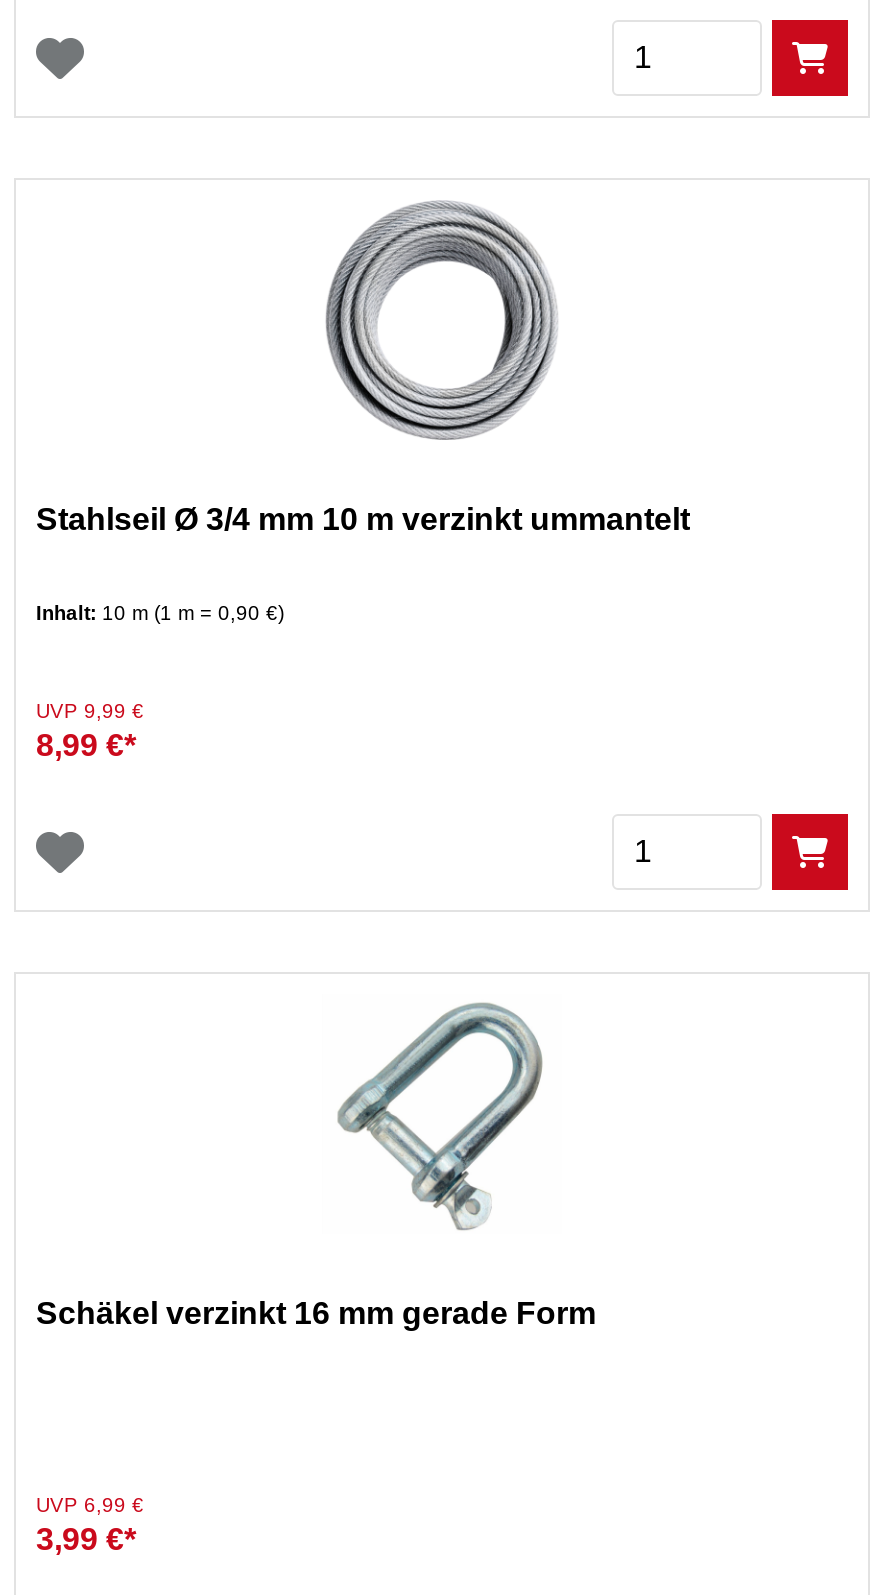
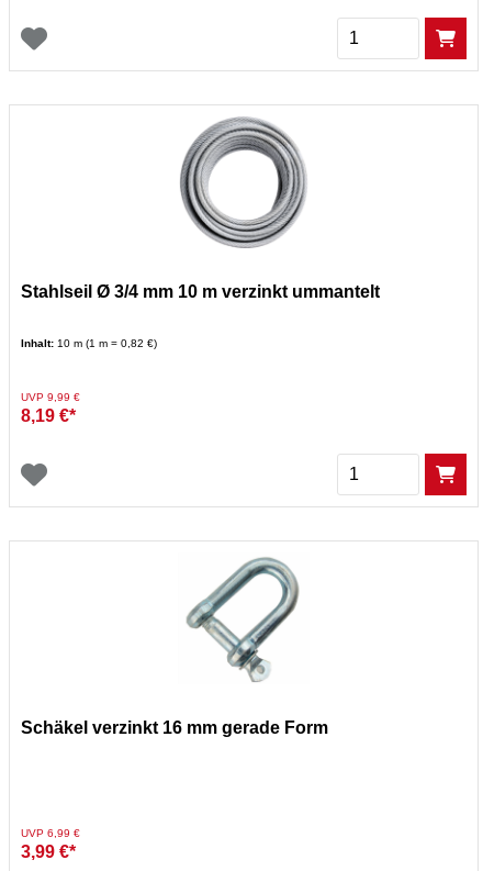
- Inhalt: 10 m (1 m = 0,90 €)
+ Inhalt: 10 m (1 m = 0,82 €)

- 8,99 €*
+ 8,19 €*
